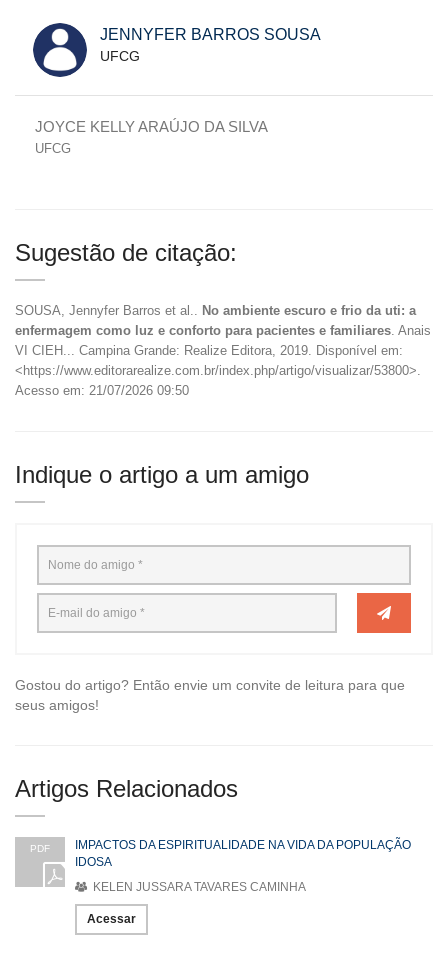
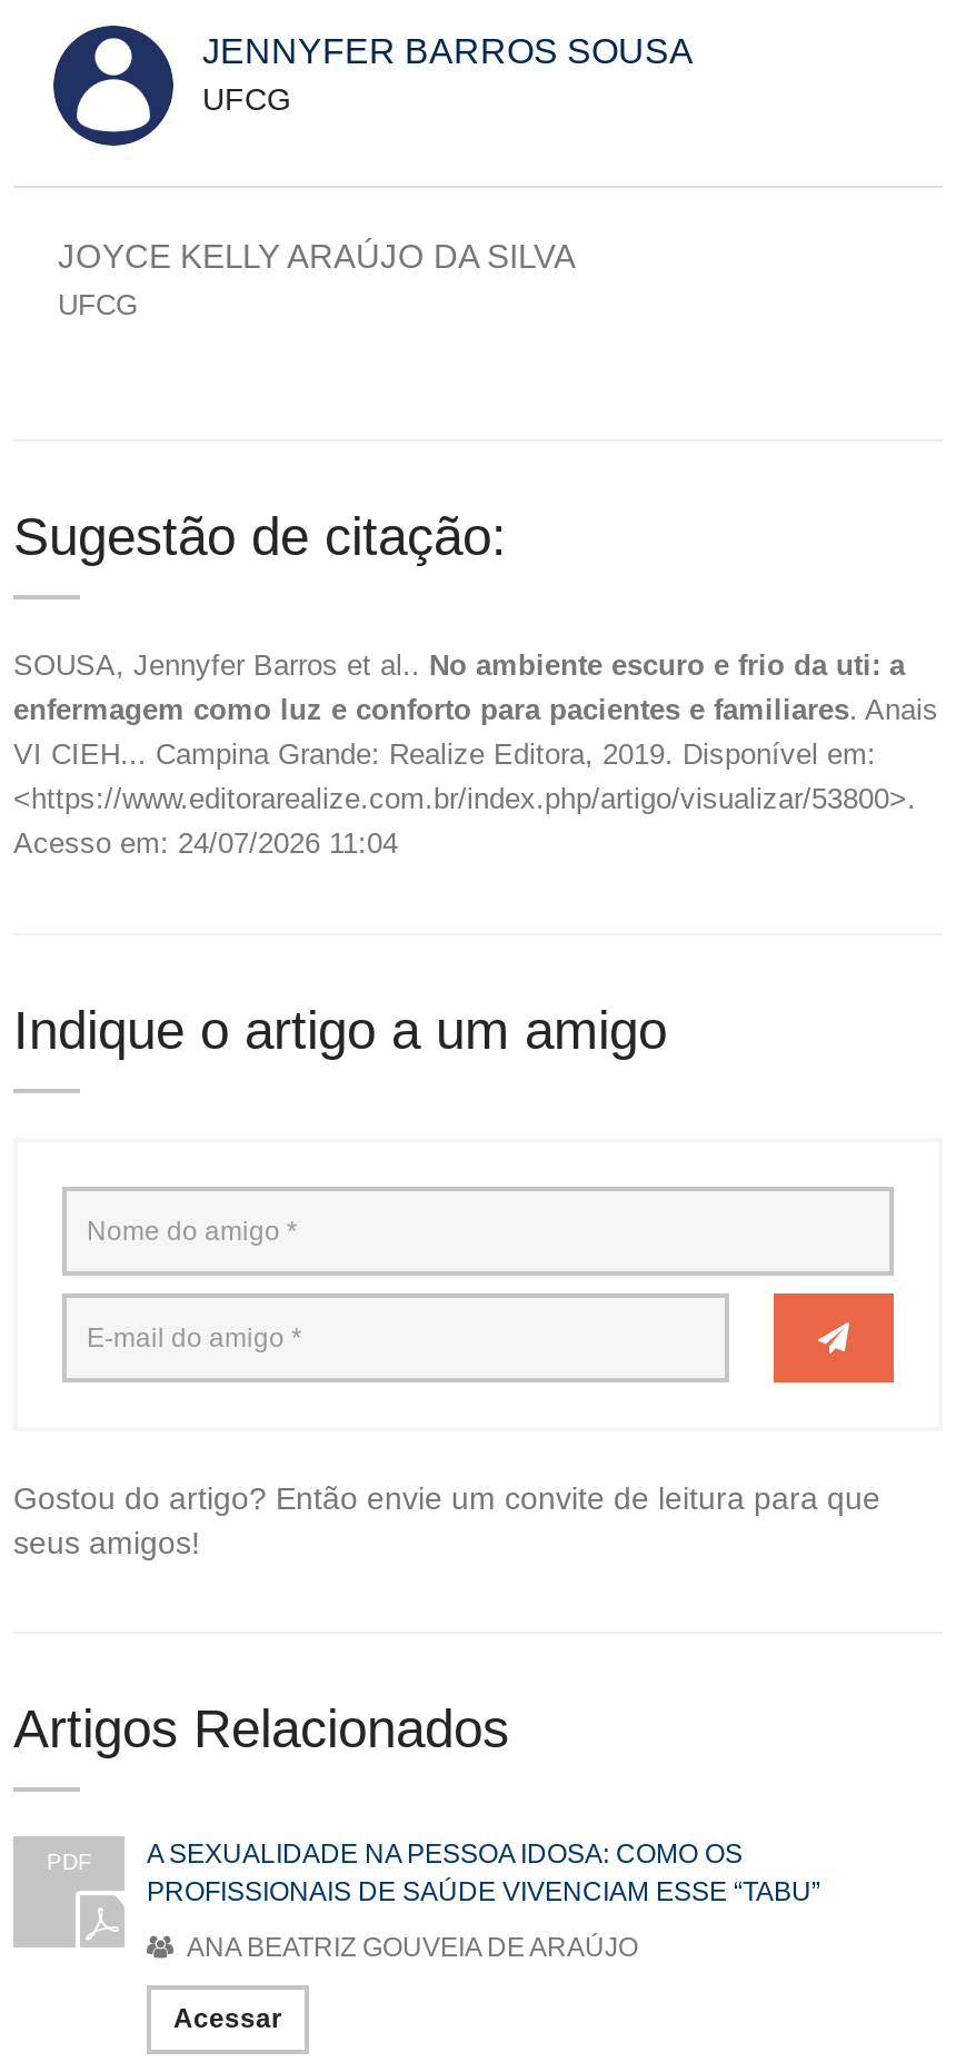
- Acesso em: 21/07/2026 09:50
+ Acesso em: 24/07/2026 11:04

- IMPACTOS DA ESPIRITUALIDADE NA VIDA DA POPULAÇÃO
- IDOSA
+ A SEXUALIDADE NA PESSOA IDOSA: COMO OS
+ PROFISSIONAIS DE SAÚDE VIVENCIAM ESSE “TABU”

- KELEN JUSSARA TAVARES CAMINHA
+ ANA BEATRIZ GOUVEIA DE ARAÚJO
